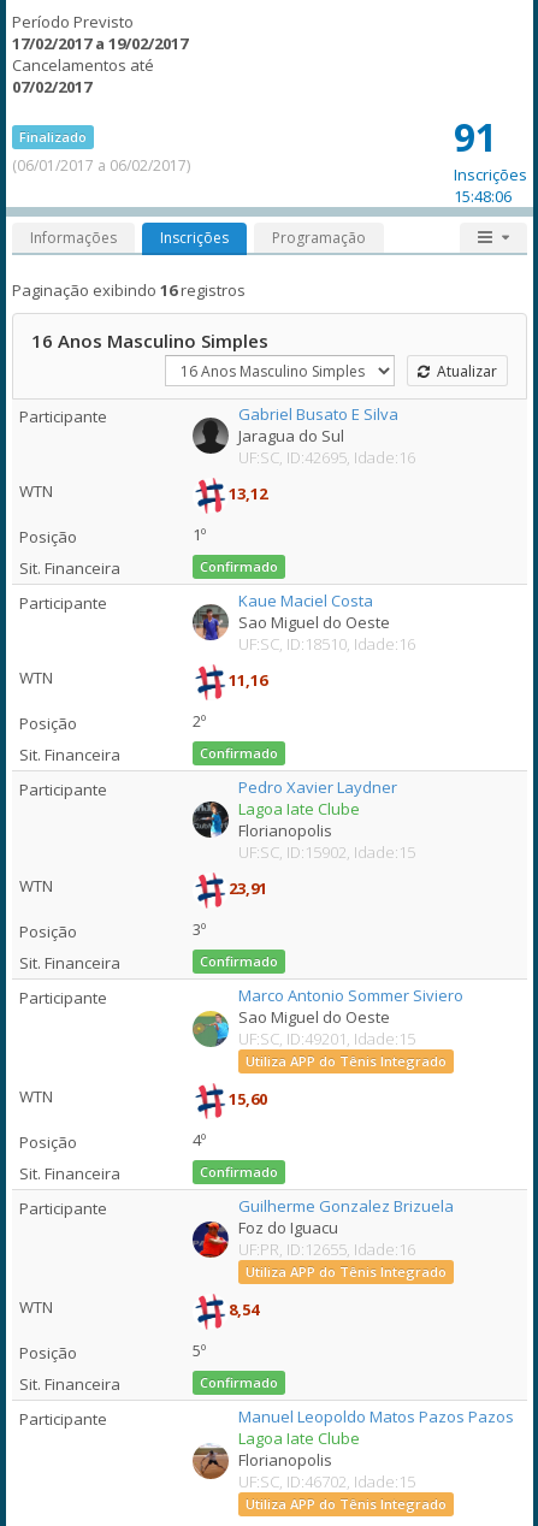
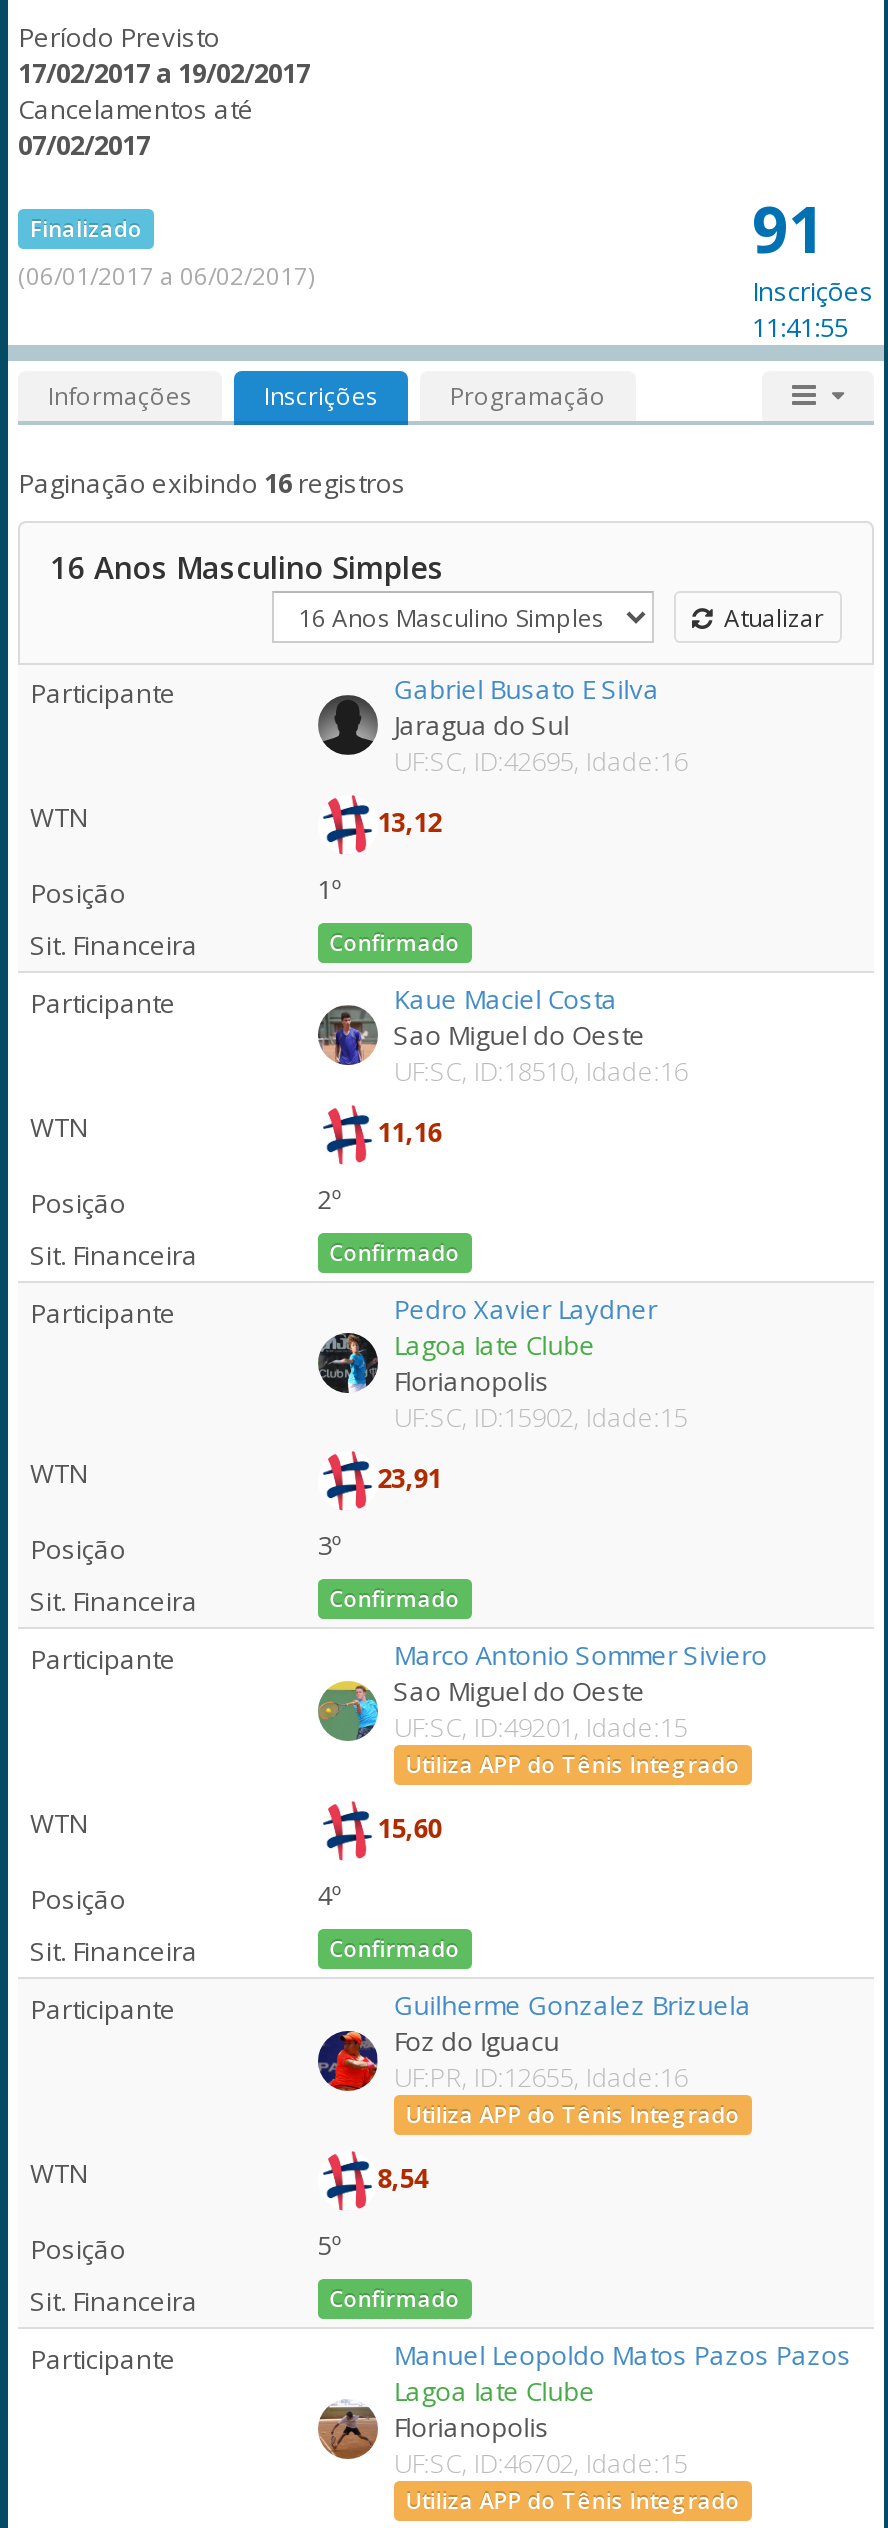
- 15:48:06
+ 11:41:55
